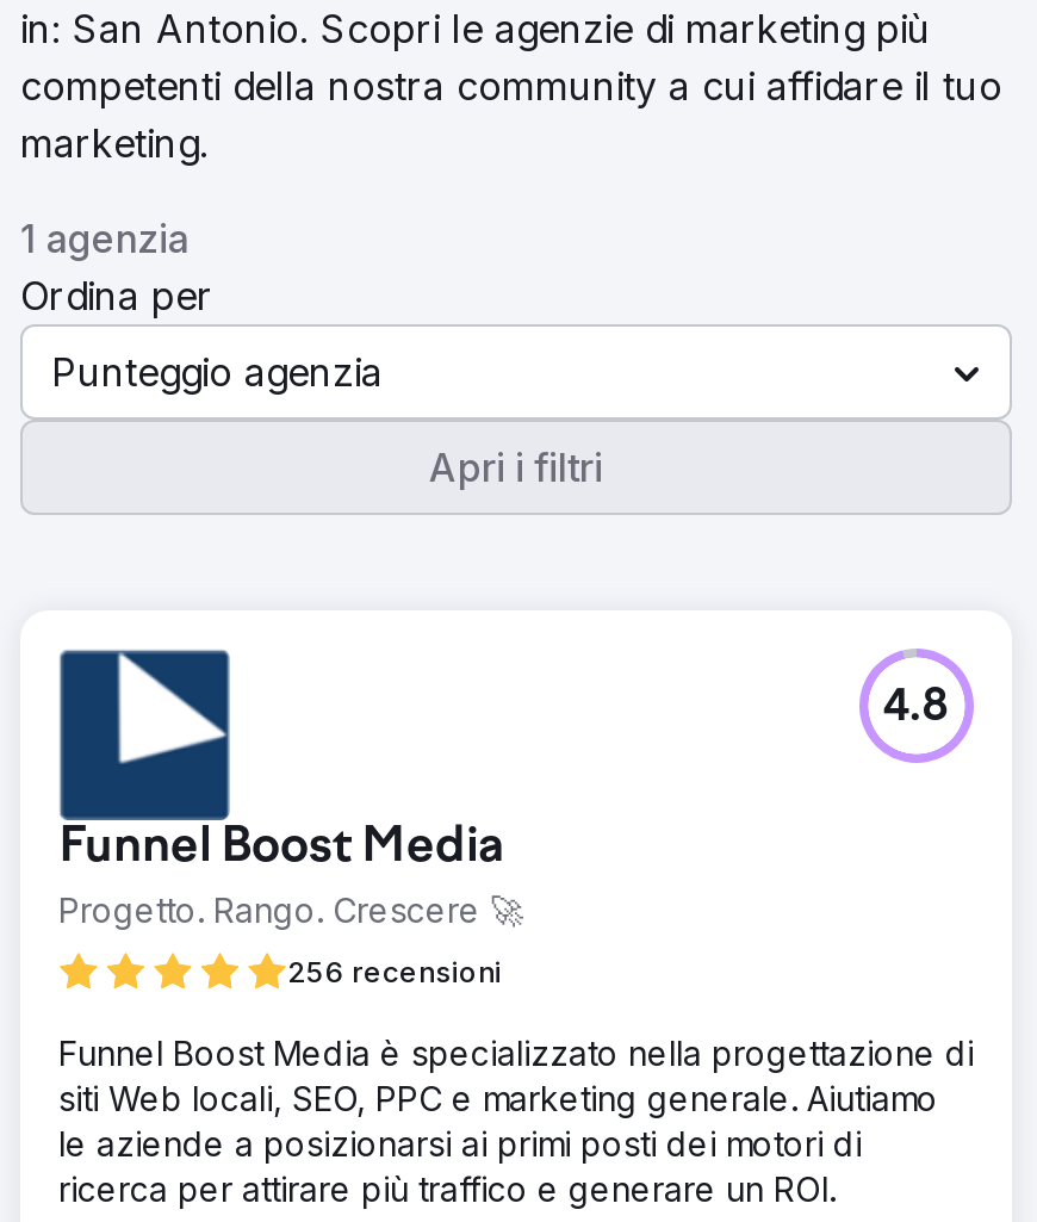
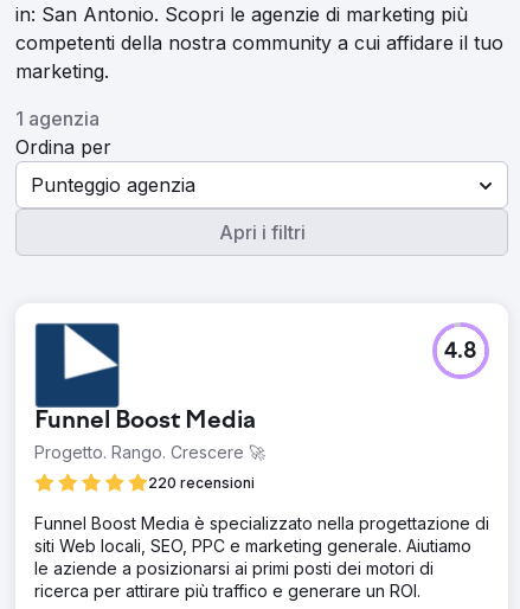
- 256 recensioni
+ 220 recensioni
